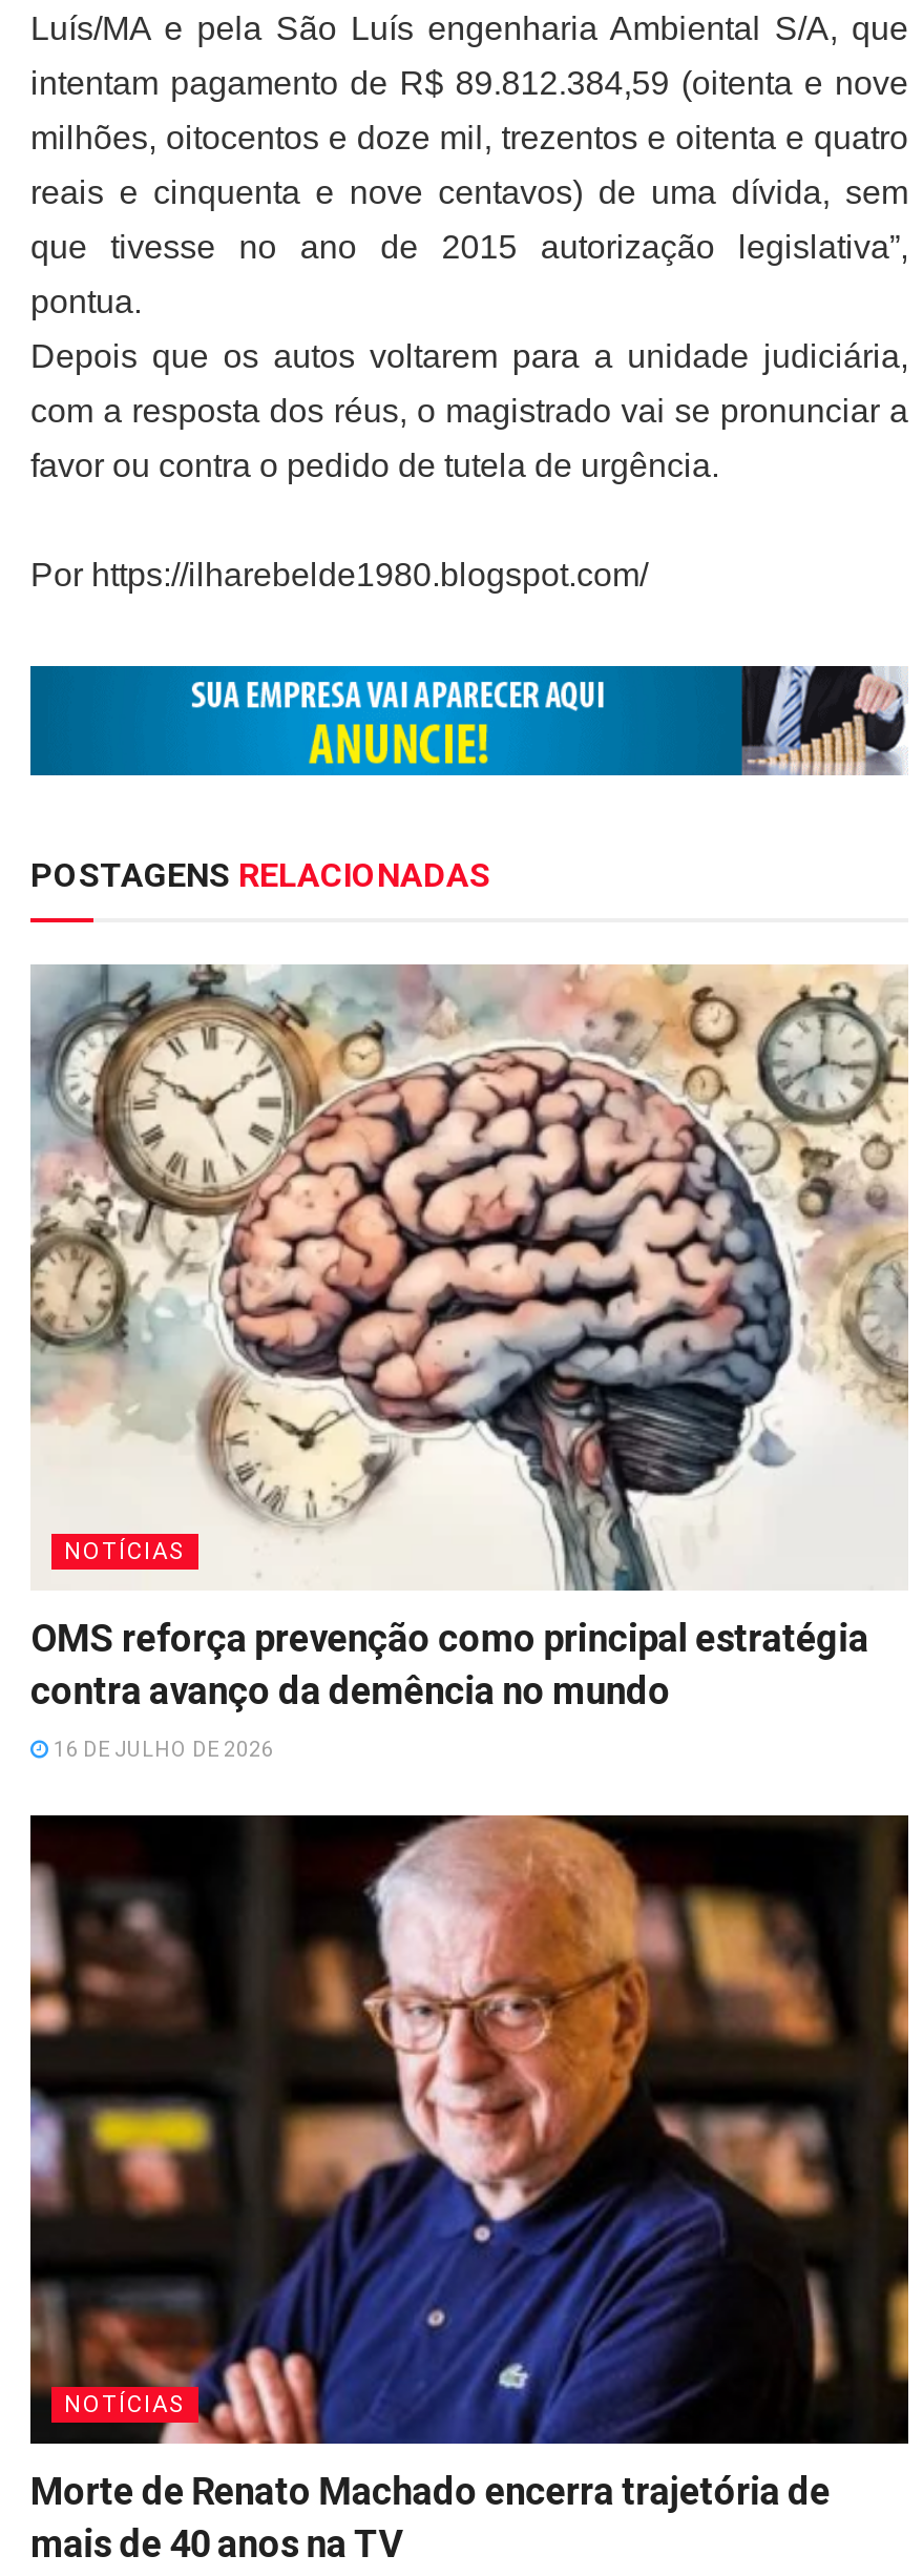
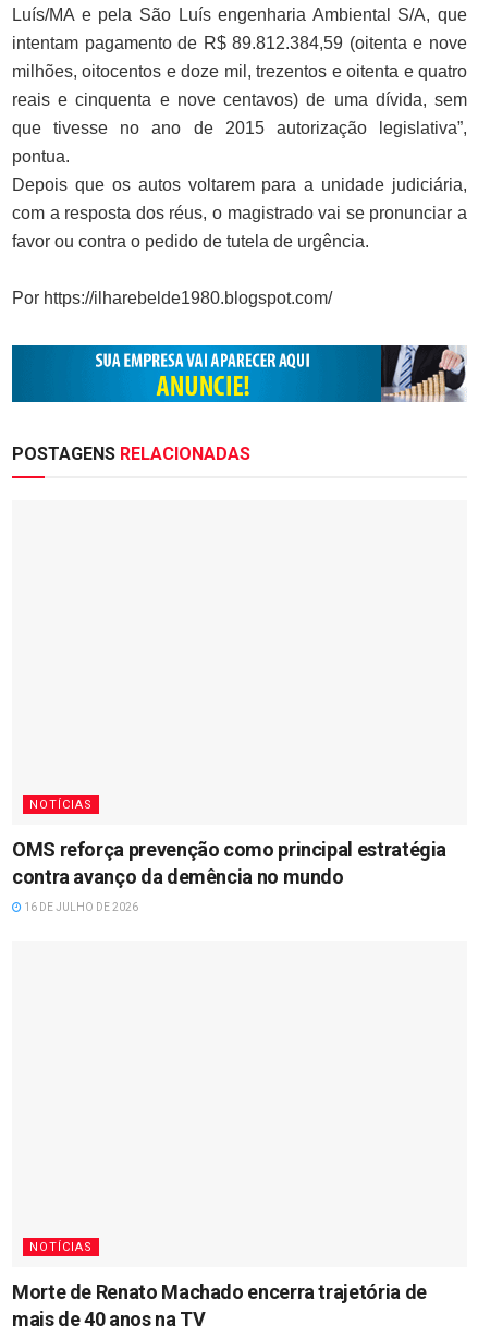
- [image]

- [image]
